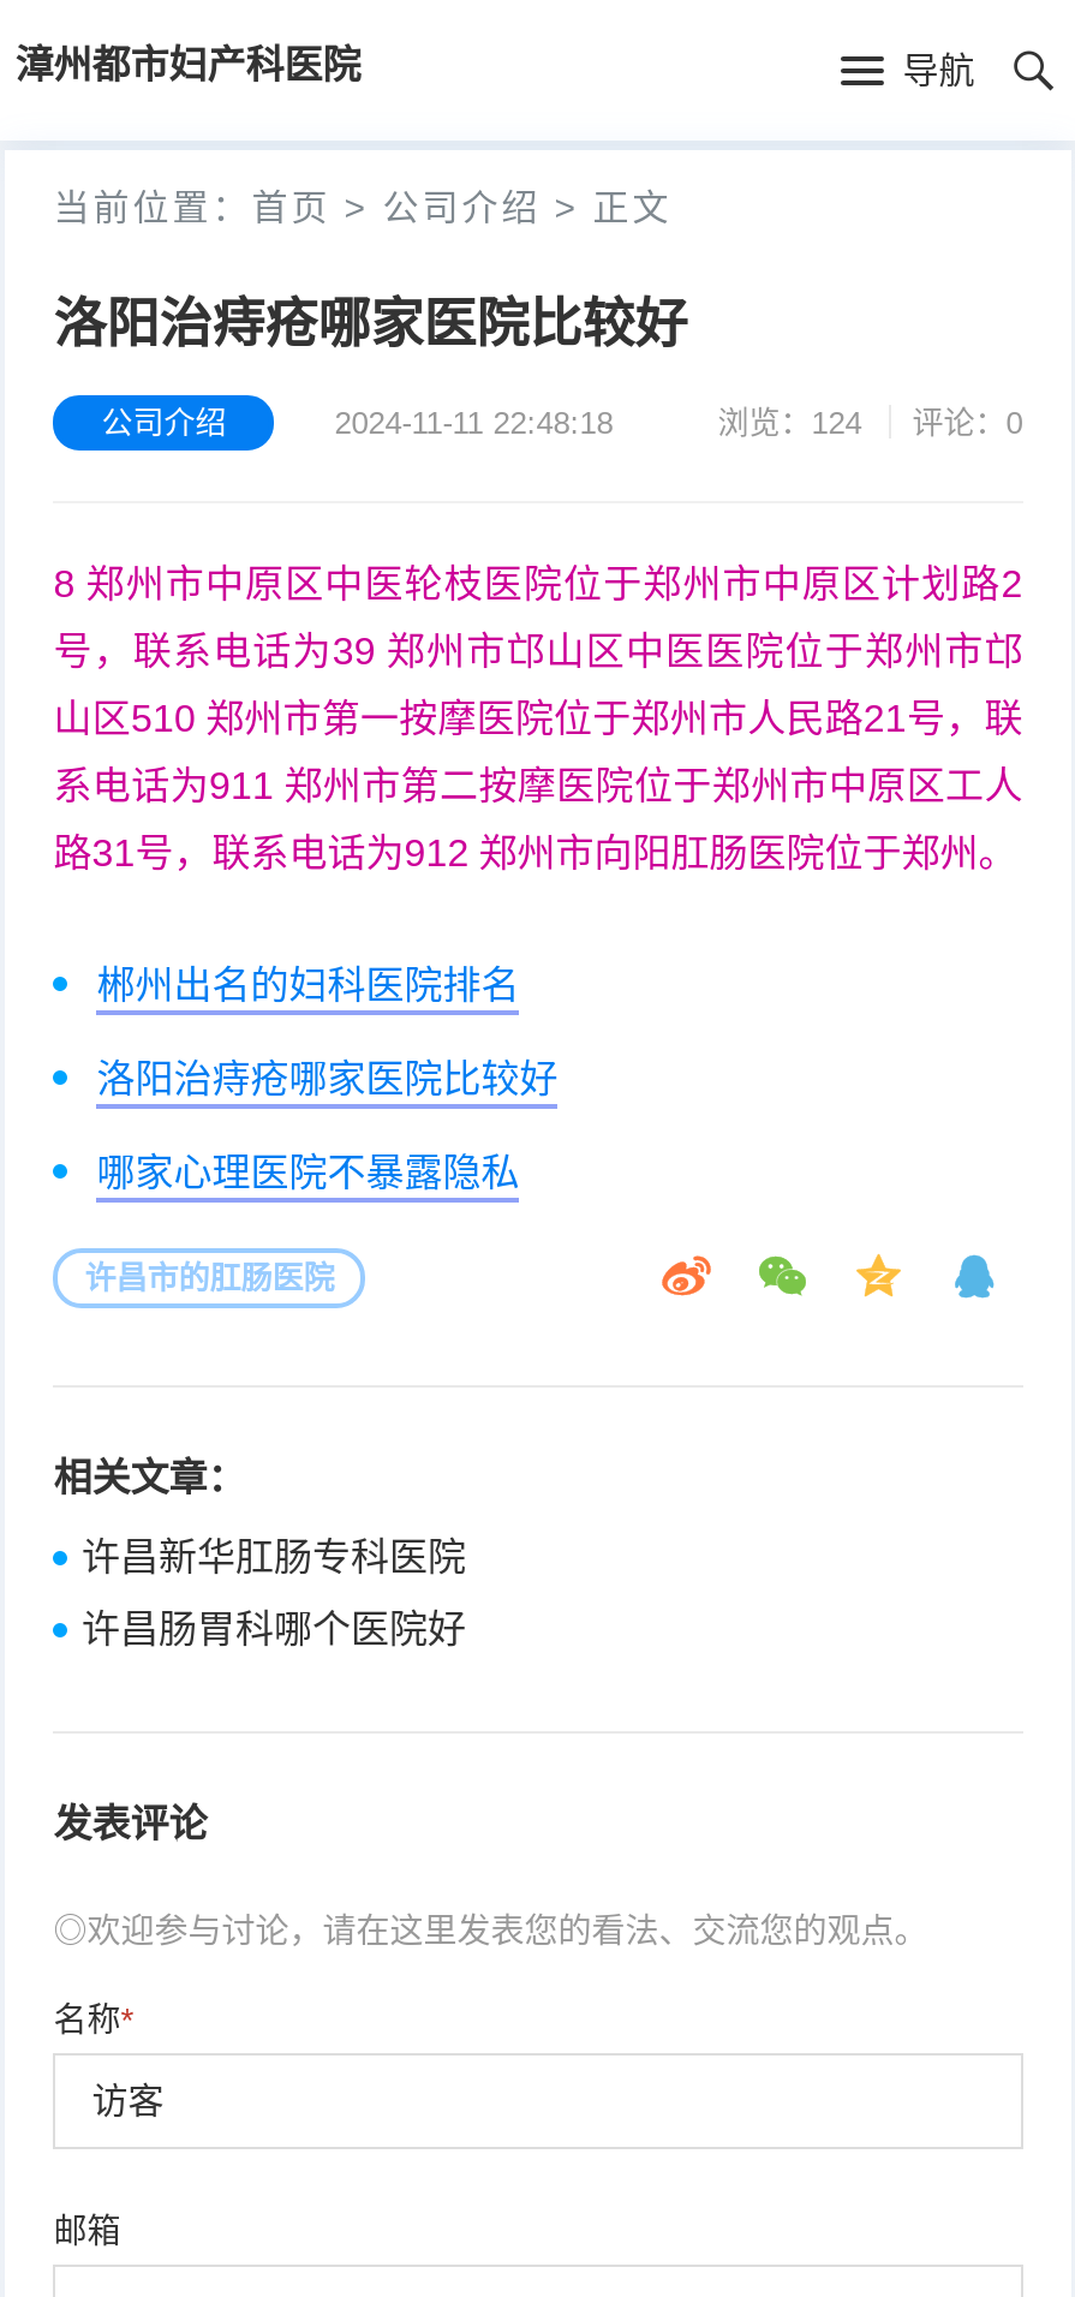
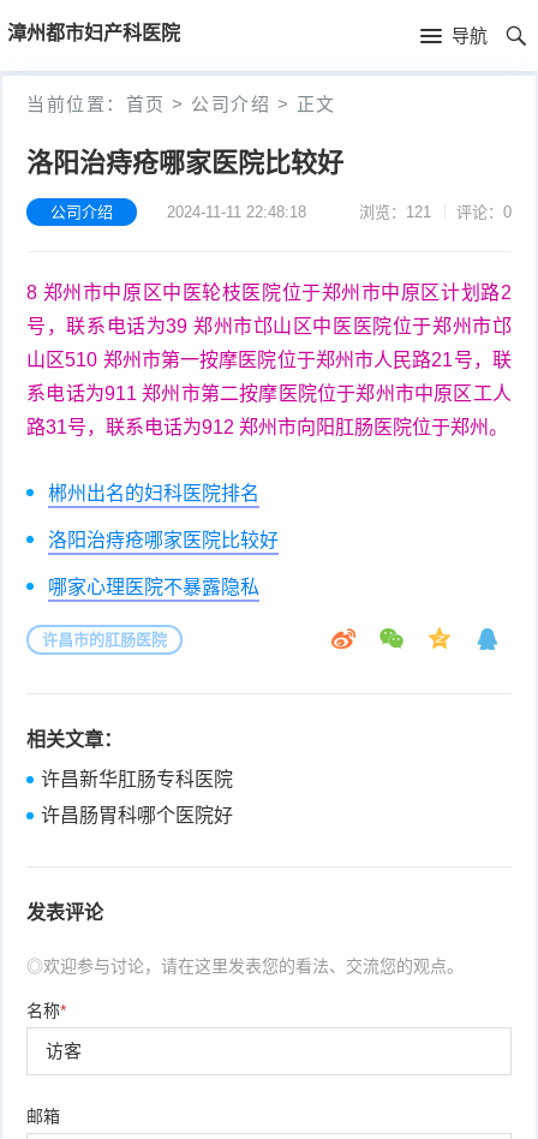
- 浏览：124 评论：0
+ 浏览：121 评论：0
